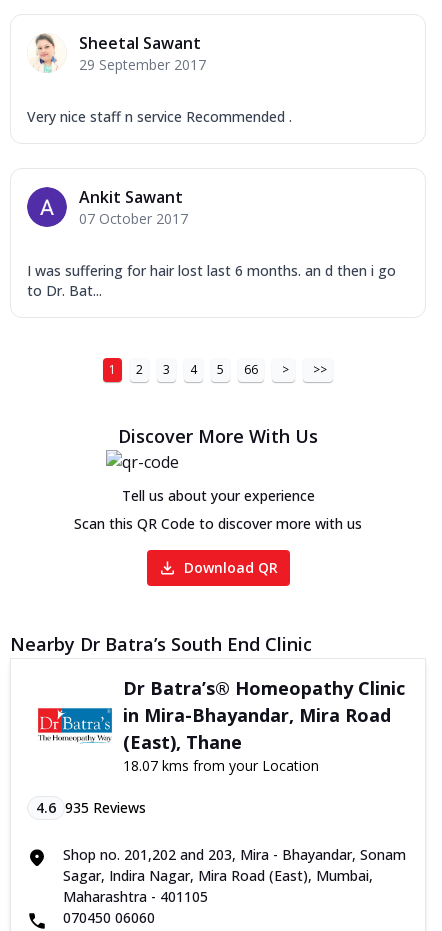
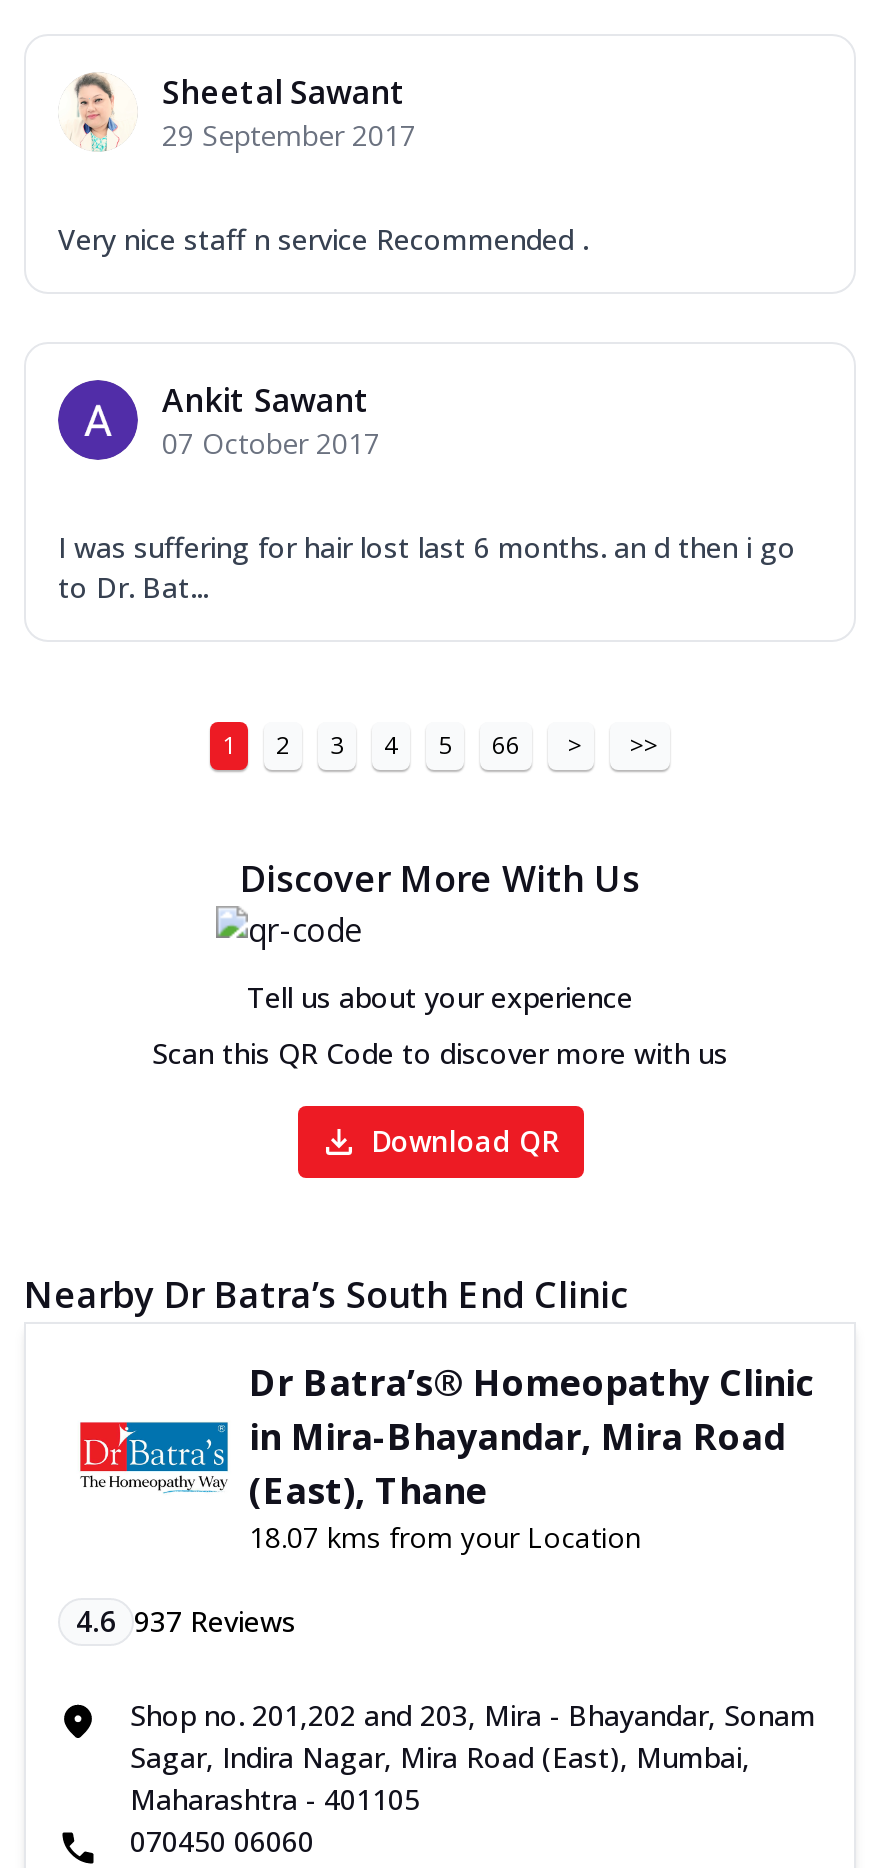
- 4.6 935 Reviews
+ 4.6 937 Reviews
